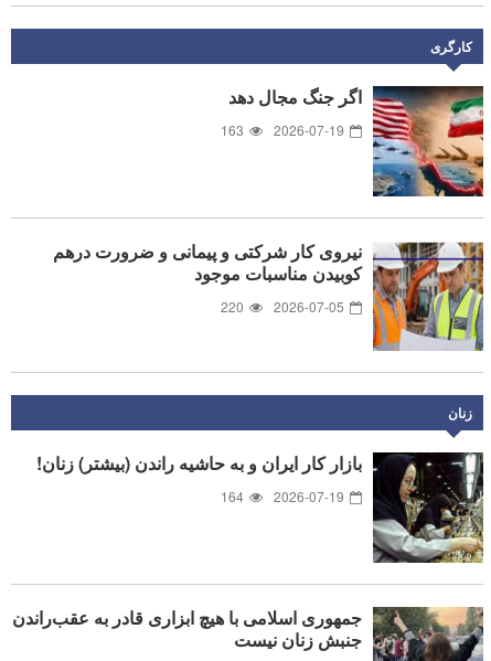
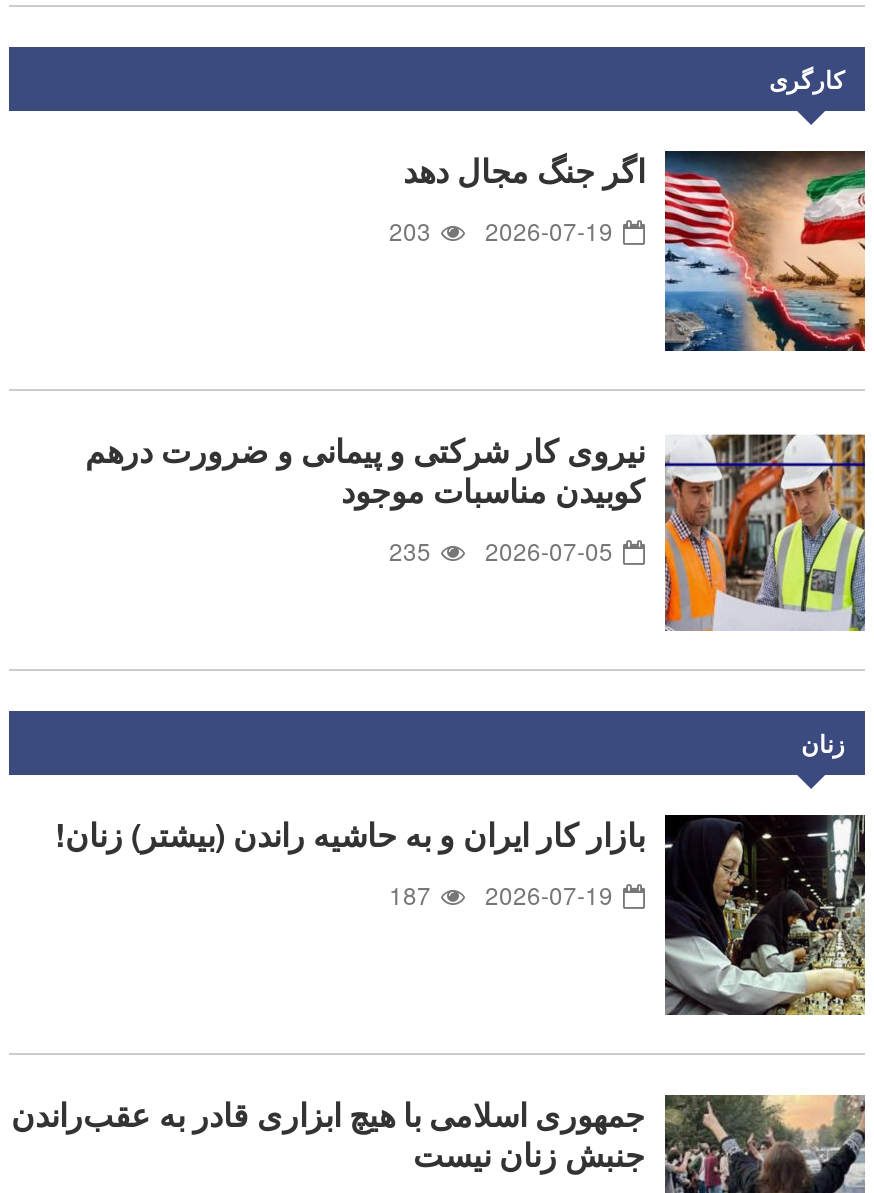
- 163 2026-07-19
+ 203 2026-07-19

- 220 2026-07-05
+ 235 2026-07-05

- 164 2026-07-19
+ 187 2026-07-19
